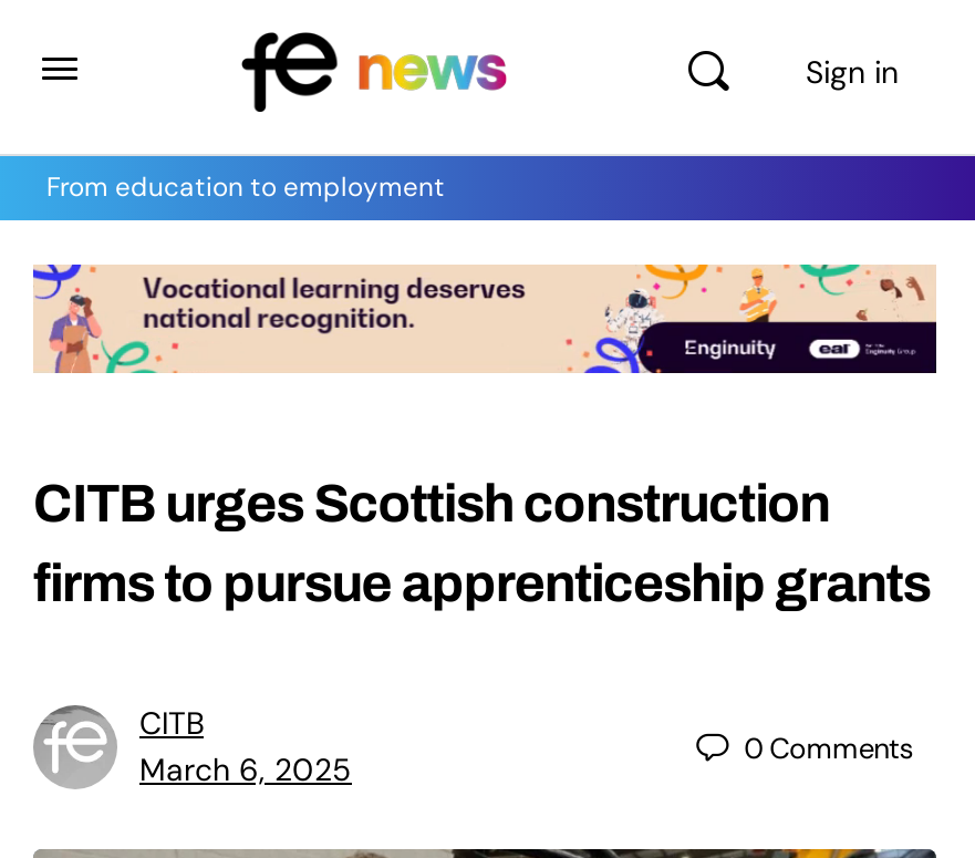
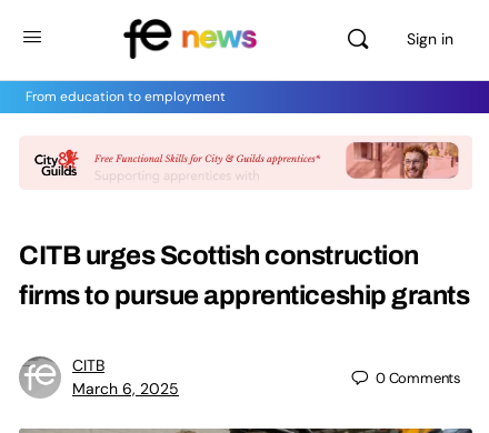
- [image]
+ [image]
